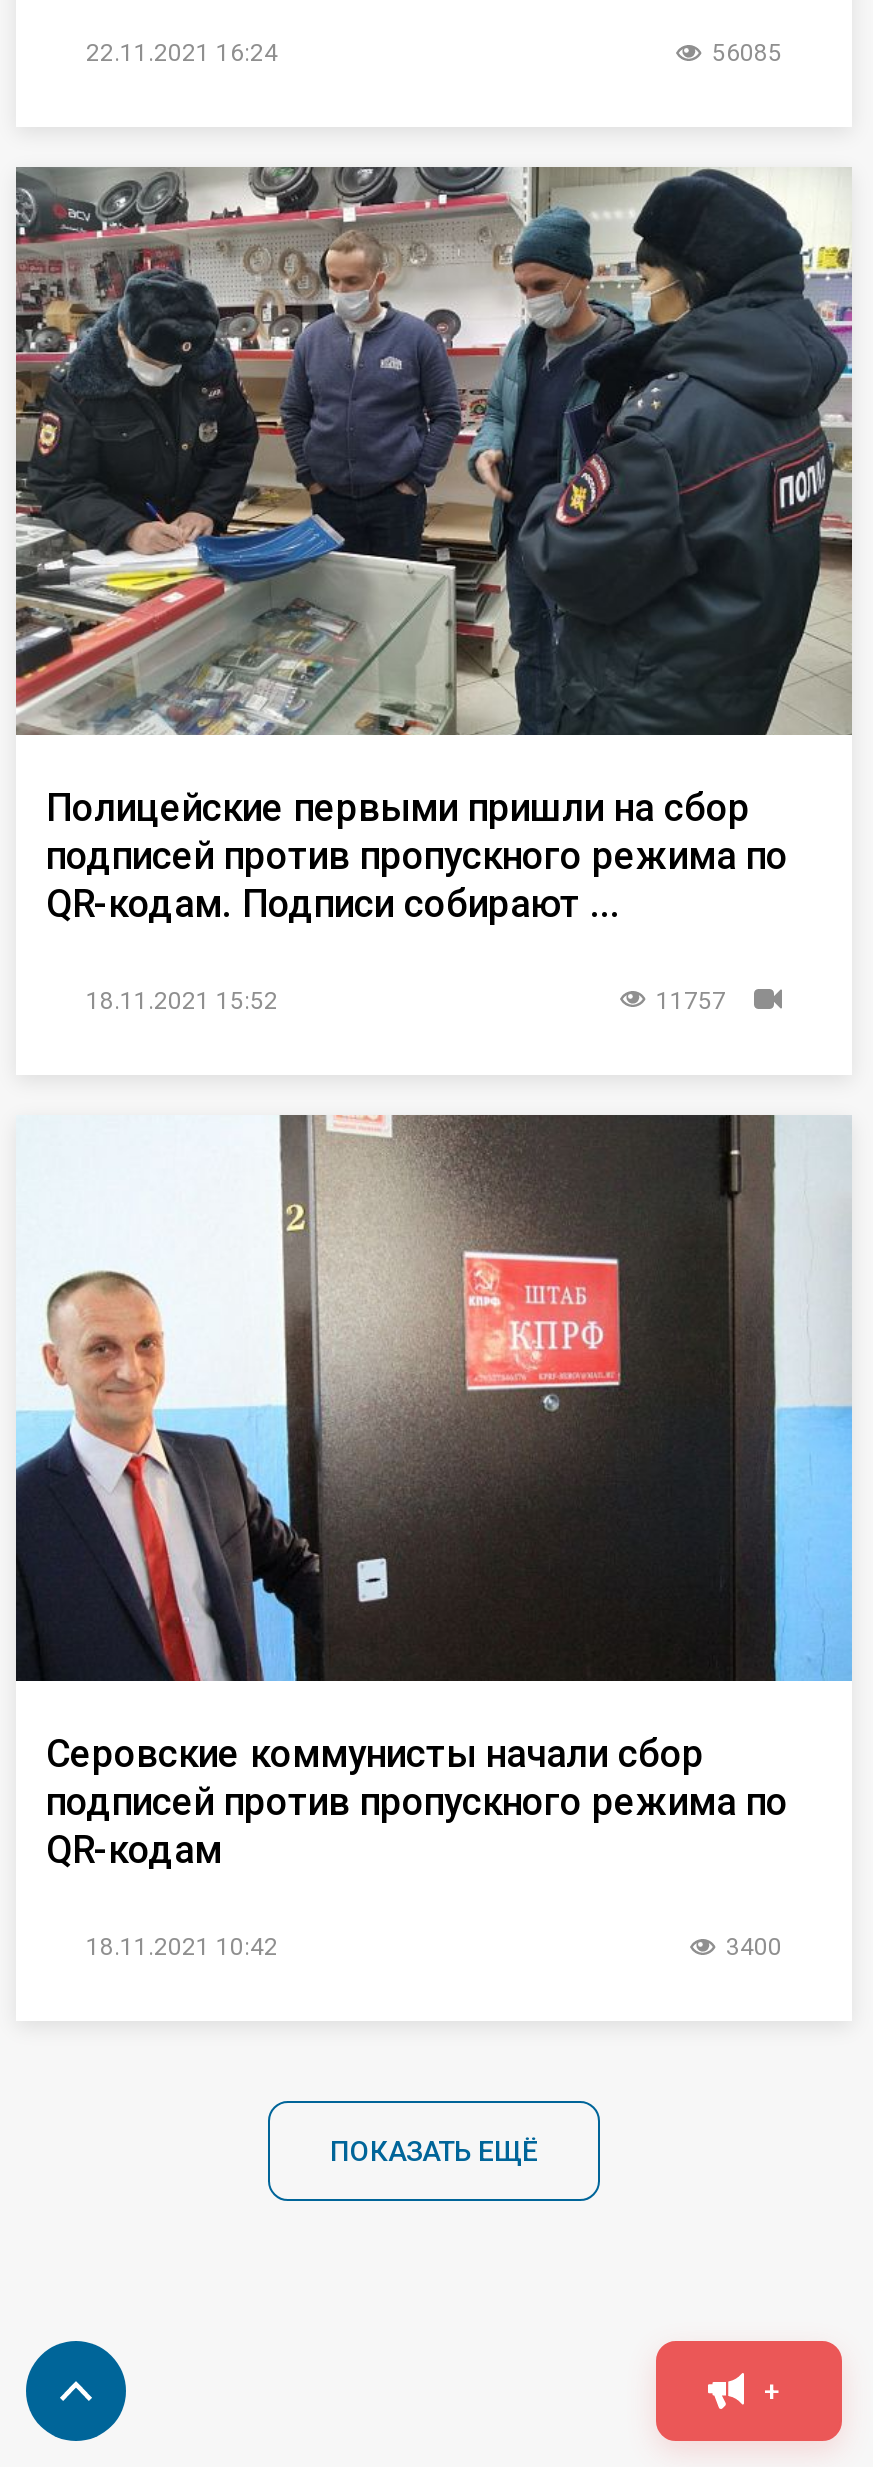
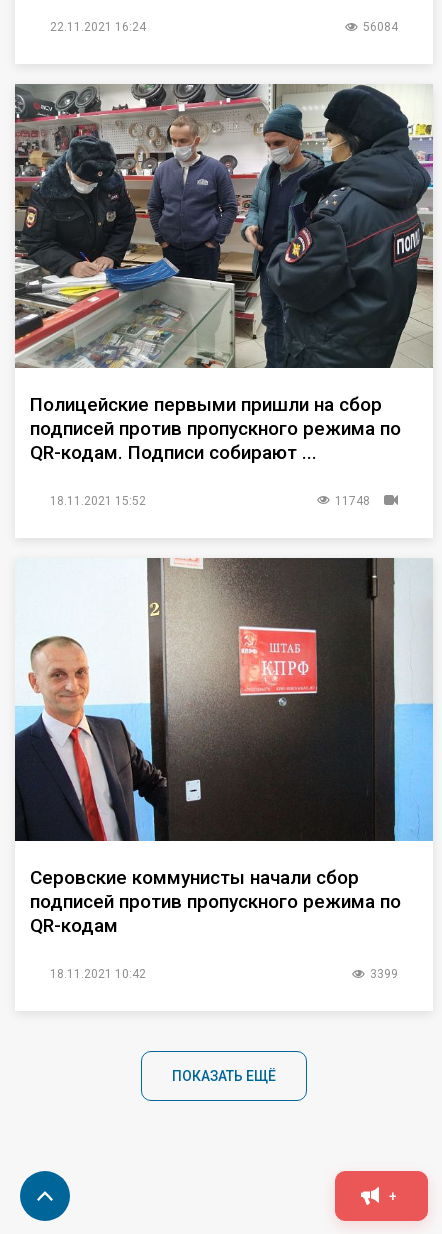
- 56085
+ 56084

- 11757
+ 11748

- 3400
+ 3399
